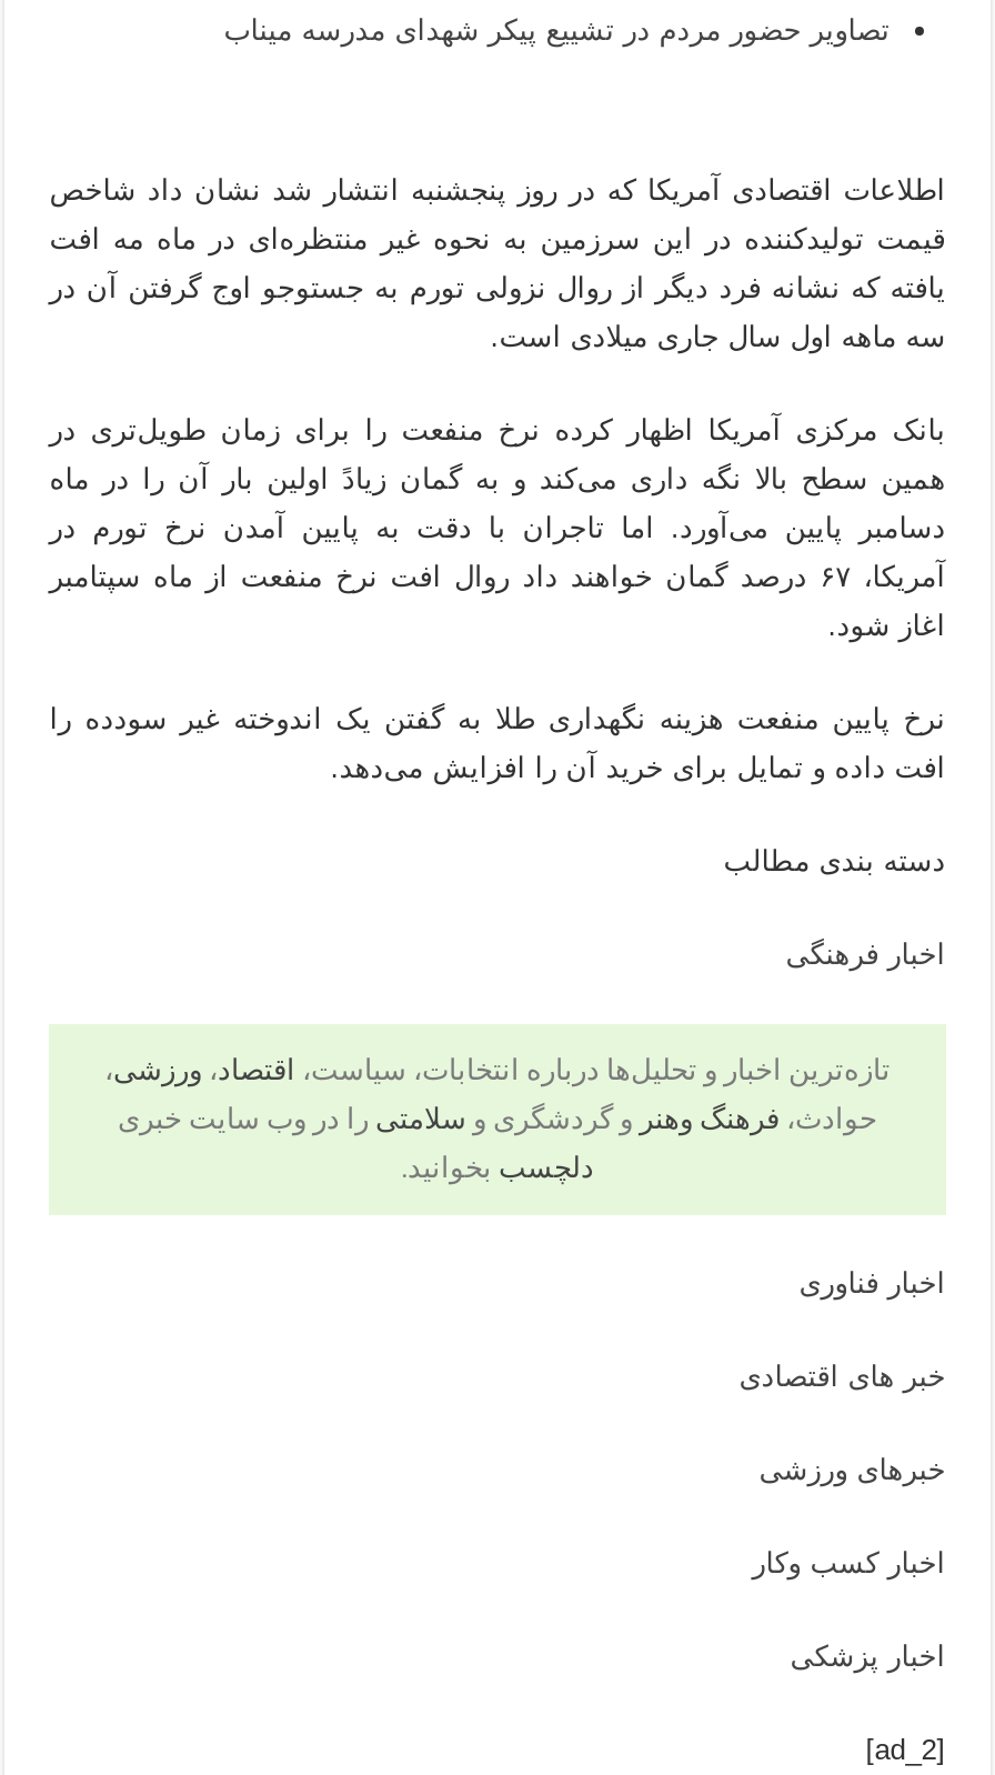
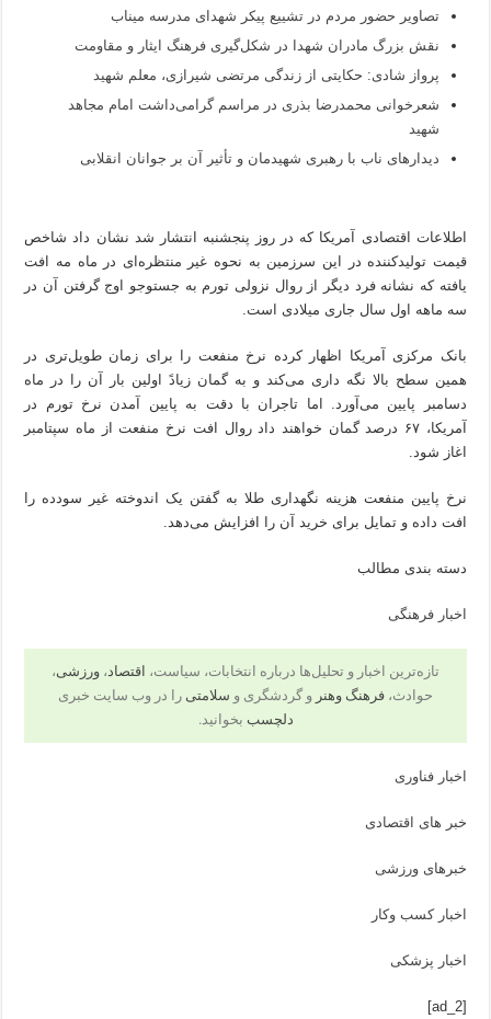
+ نقش بزرگ مادران شهدا در شکل‌گیری فرهنگ ایثار و مقاومت
+ پرواز شادی: حکایتی از زندگی مرتضی شیرازی، معلم شهید
+ شعرخوانی محمدرضا بذری در مراسم گرامی‌داشت امام مجاهد
+ شهید
+ دیدارهای ناب با رهبری شهیدمان و تأثیر آن بر جوانان انقلابی
